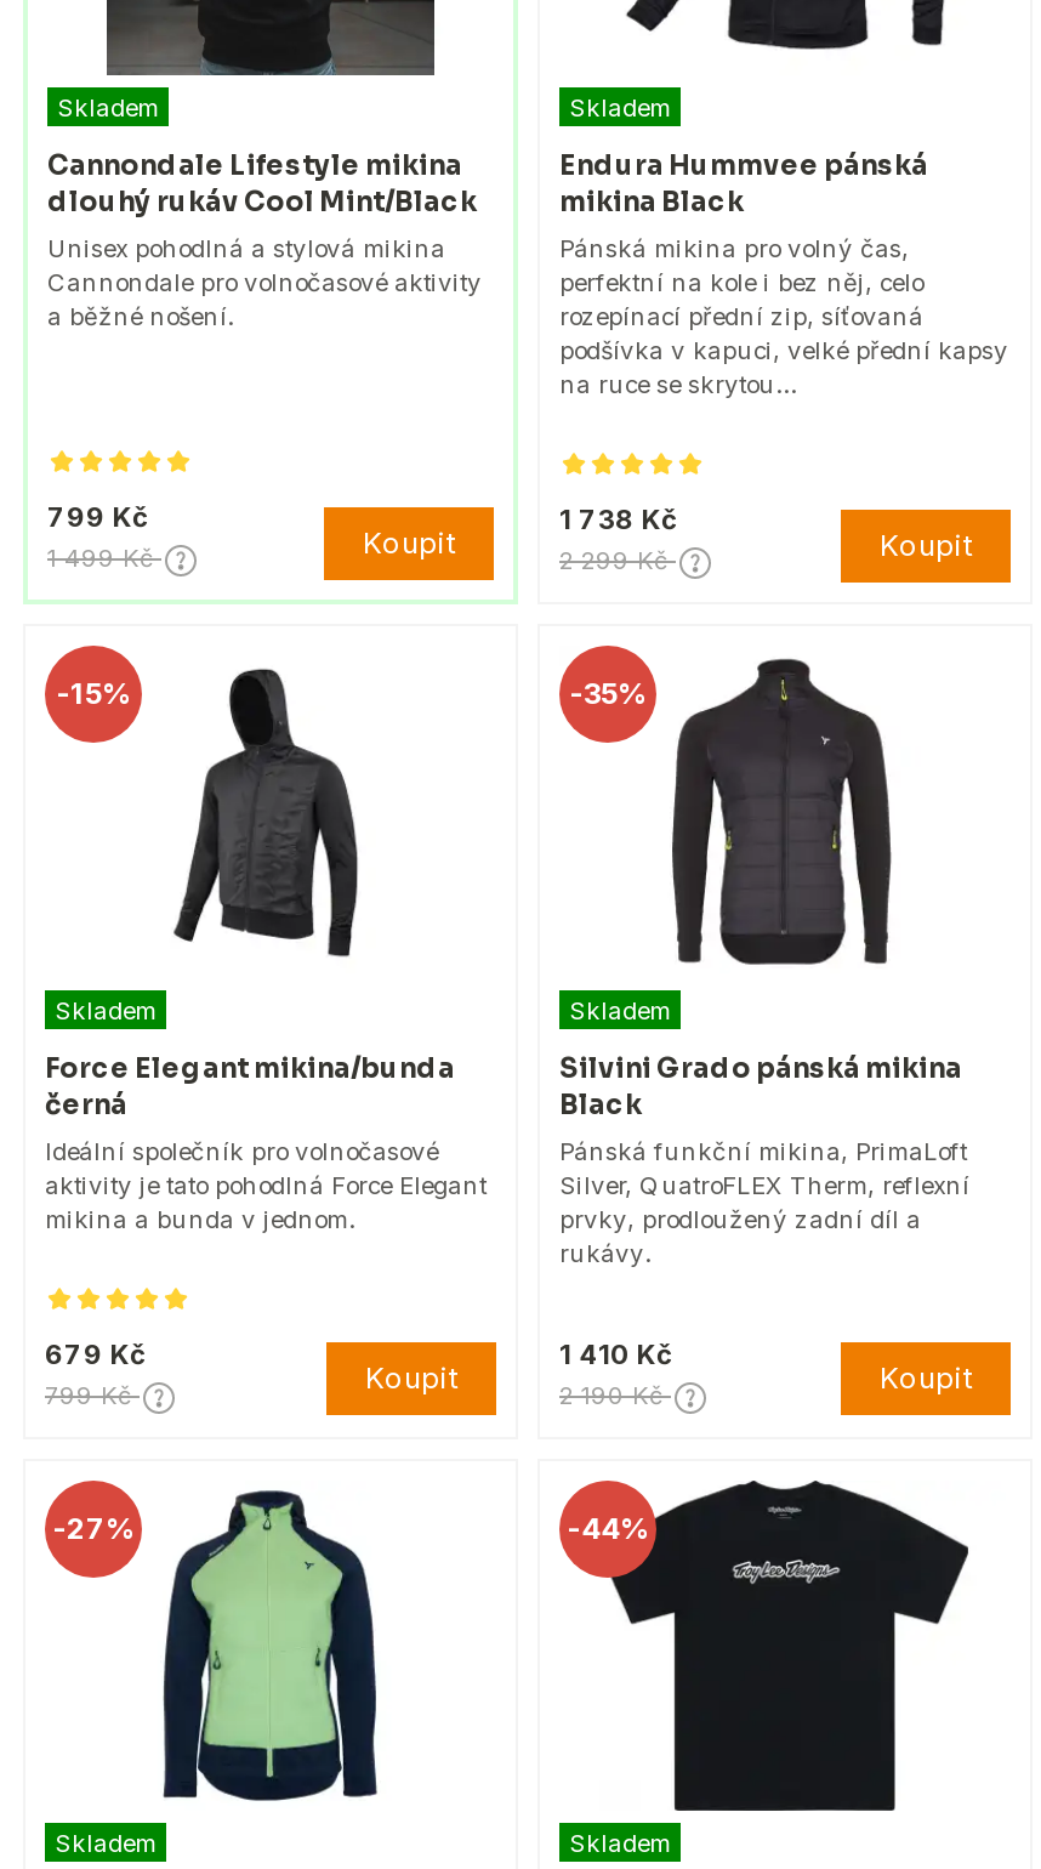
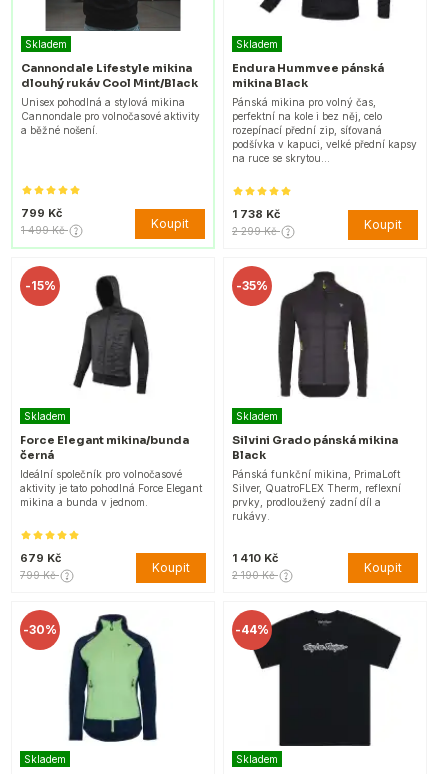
- -27%
+ -30%
